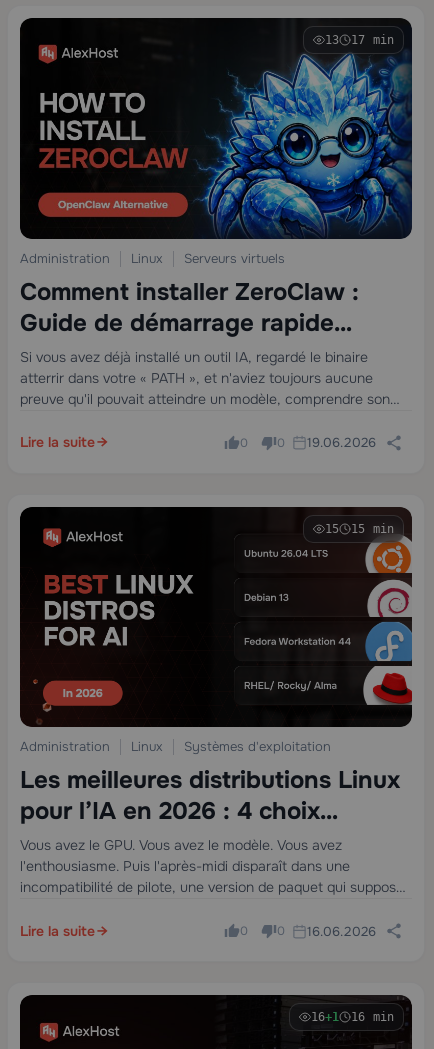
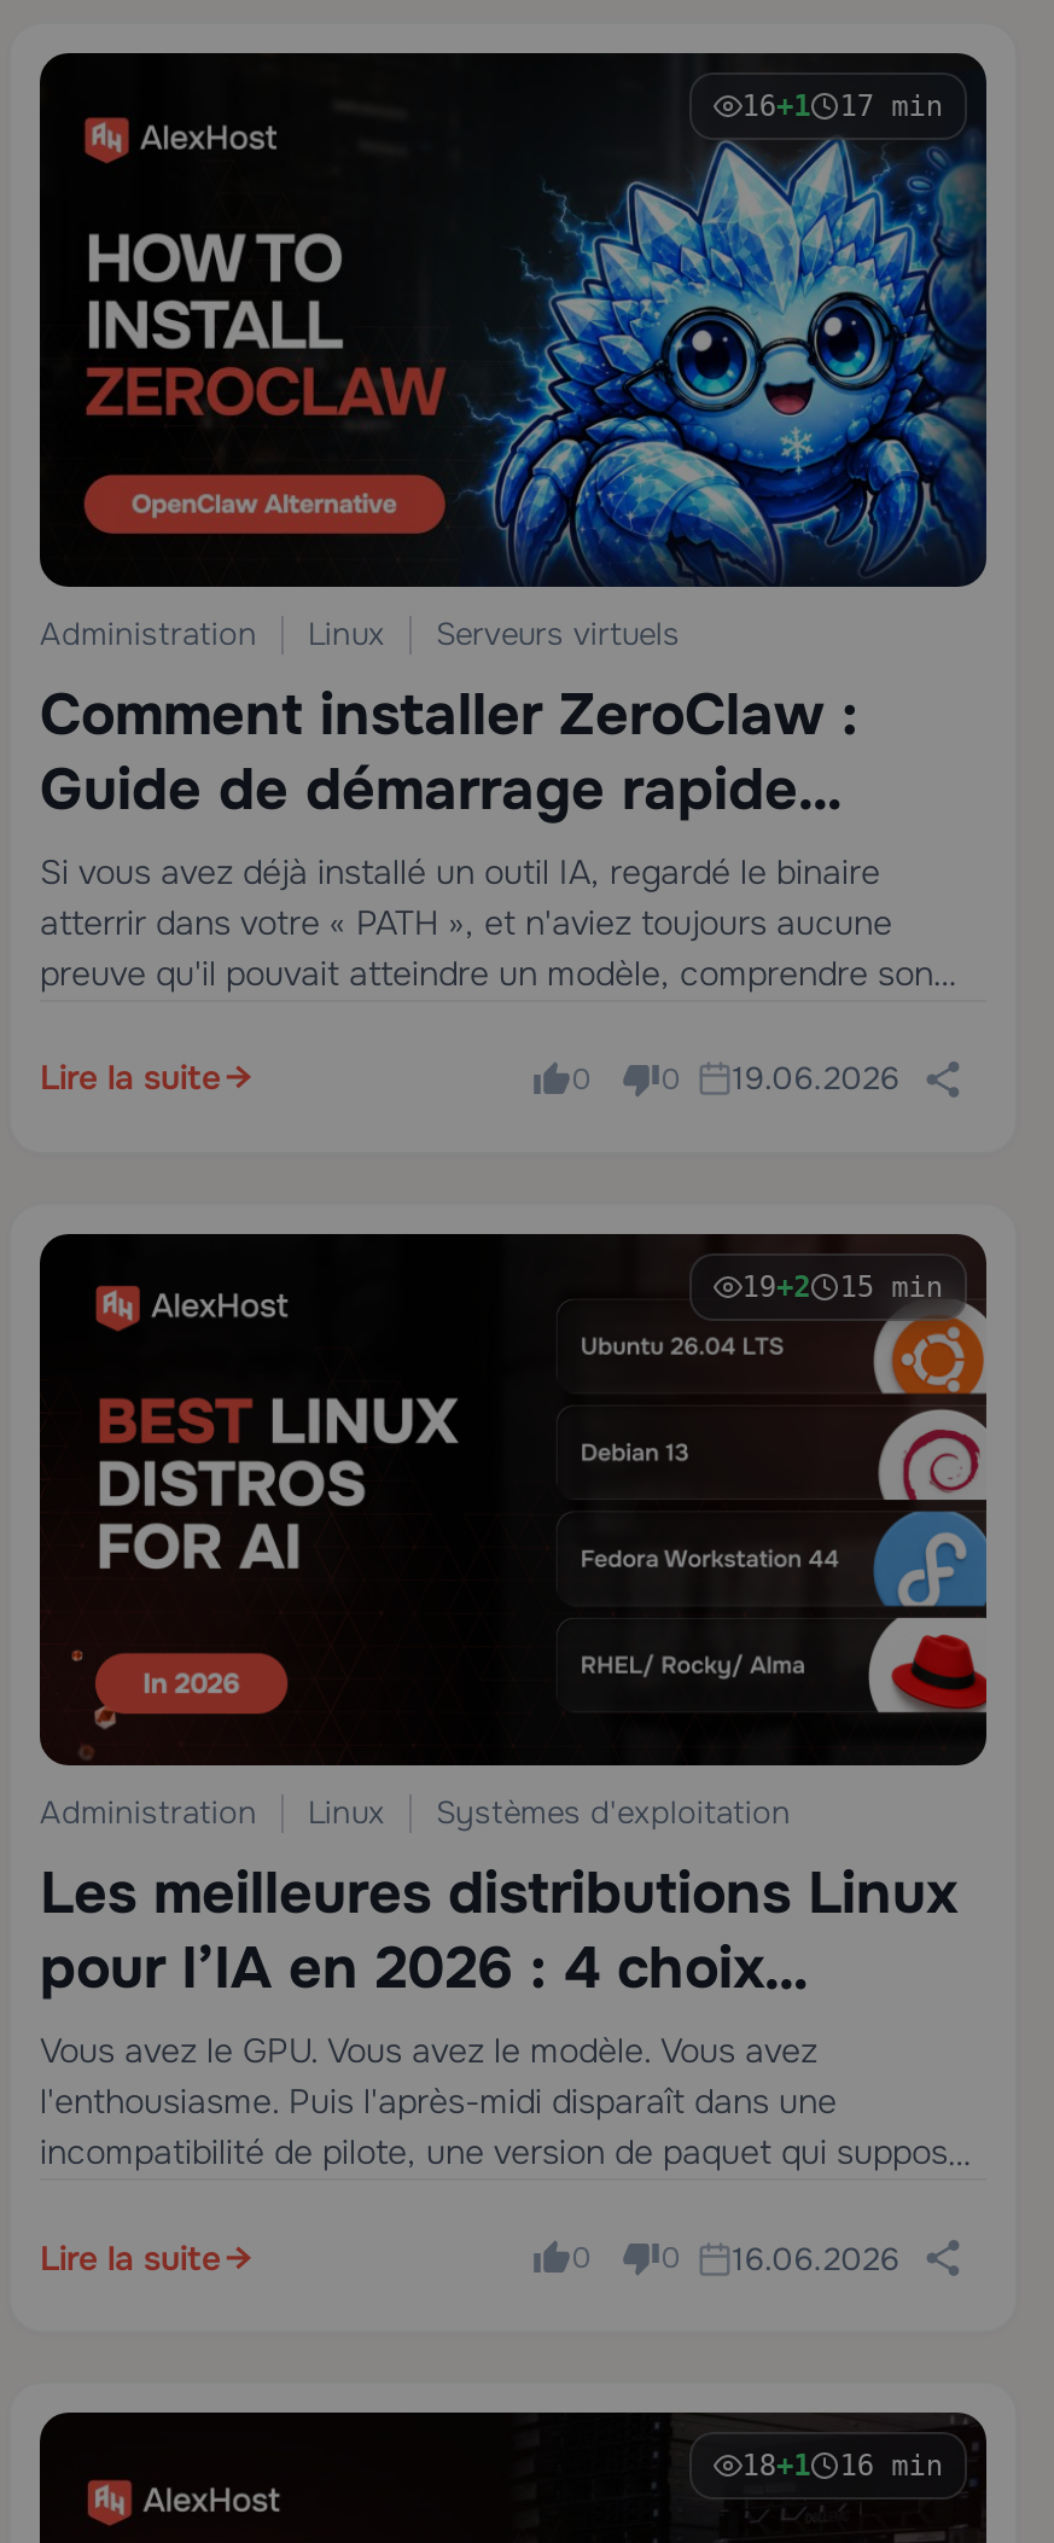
- 13 17 min
+ 16+1 17 min

- 15 15 min
+ 19+2 15 min

- 16+1 16 min
+ 18+1 16 min
